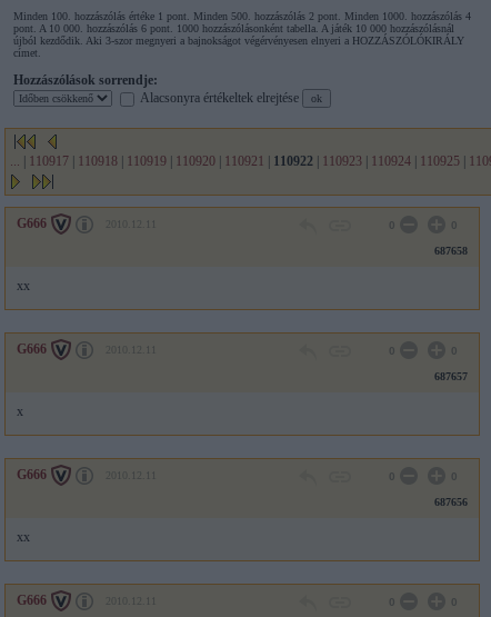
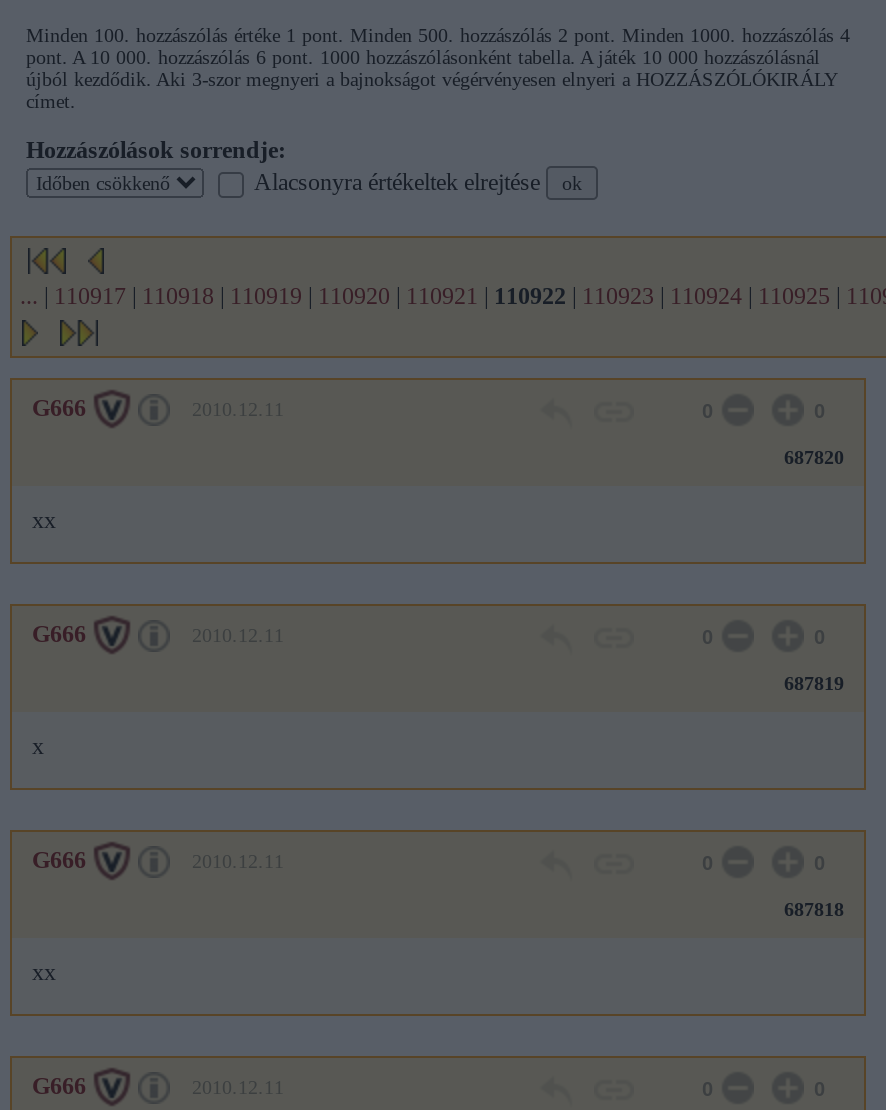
- 687658
+ 687820

- 687657
+ 687819

- 687656
+ 687818
